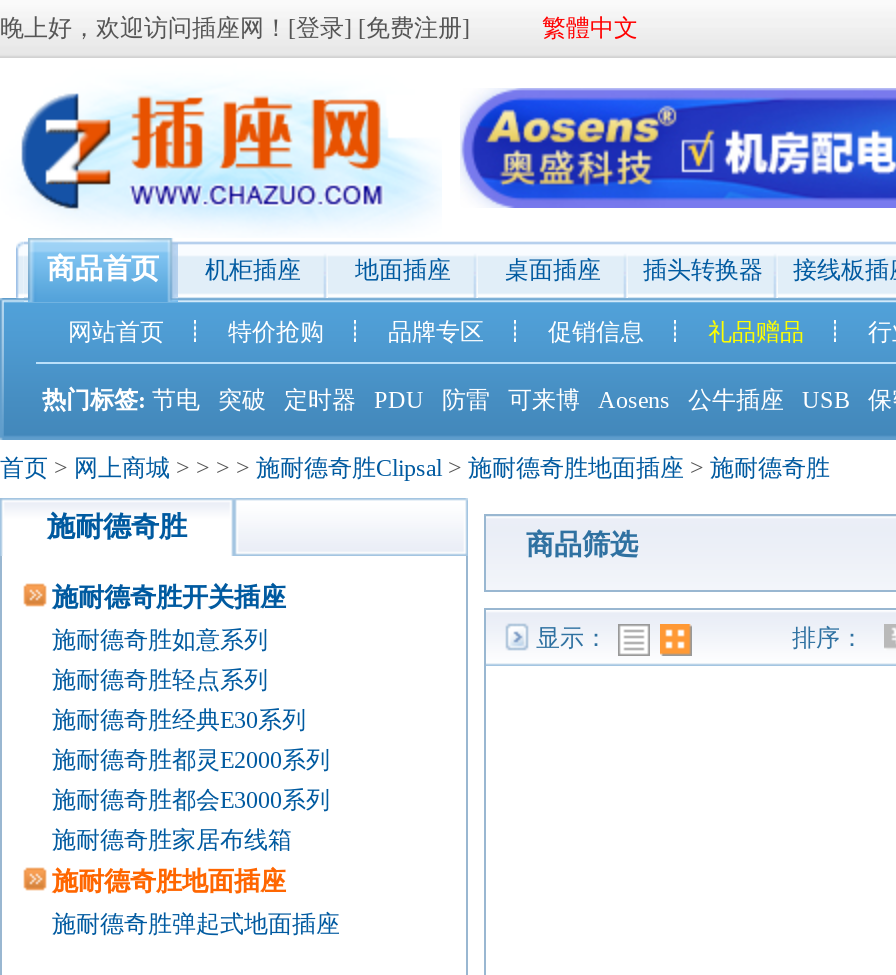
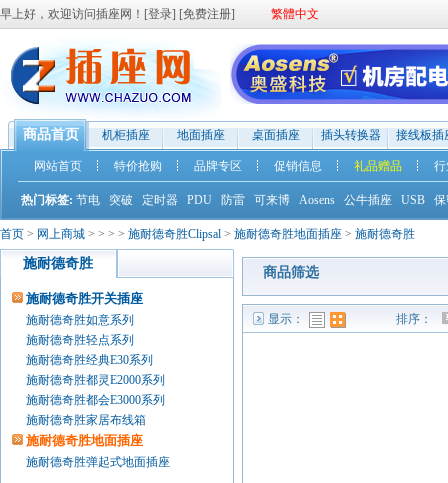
- 晚上好，欢迎访问插座网！[登录] [免费注册]
+ 早上好，欢迎访问插座网！[登录] [免费注册]
